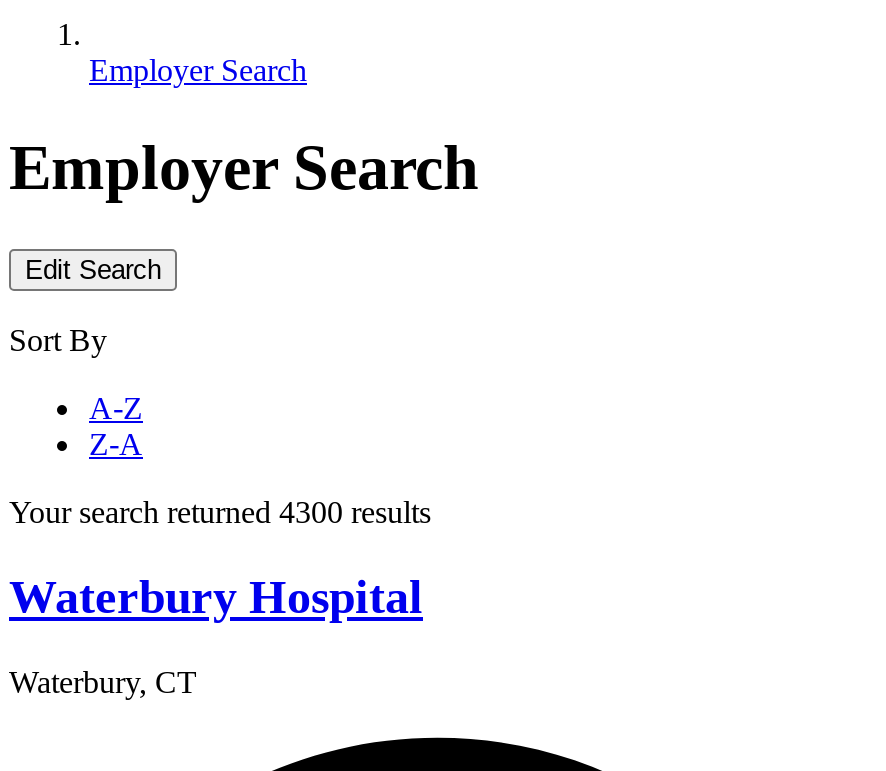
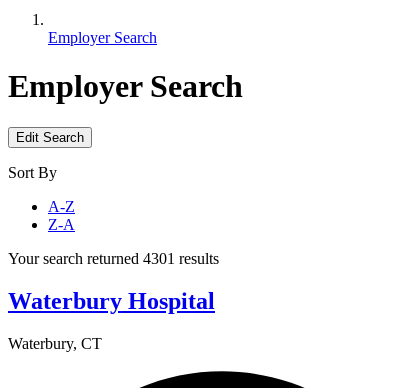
- Your search returned 4300 results
+ Your search returned 4301 results
